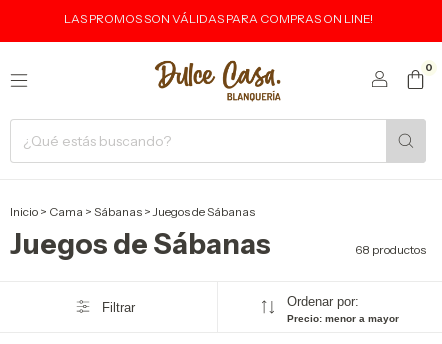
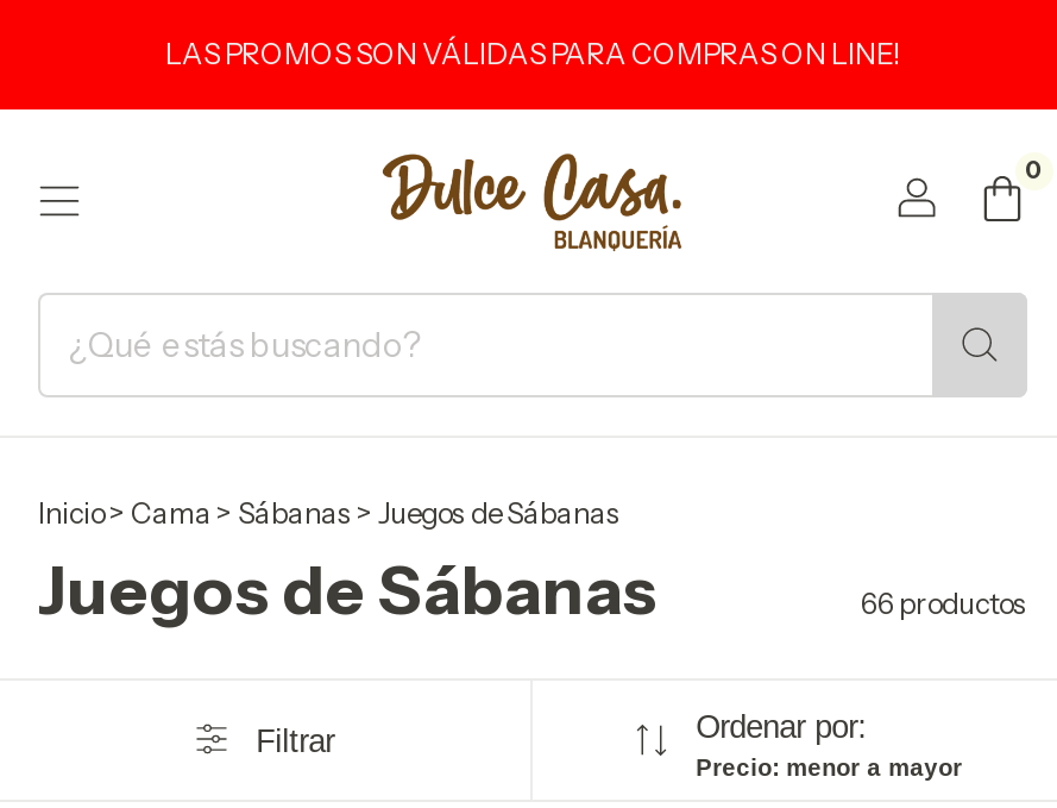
- 68 productos
+ 66 productos
